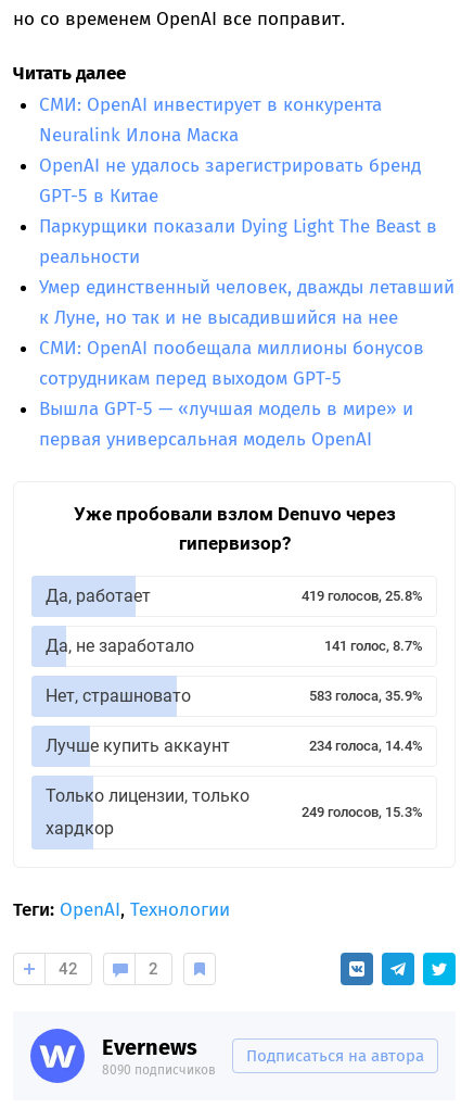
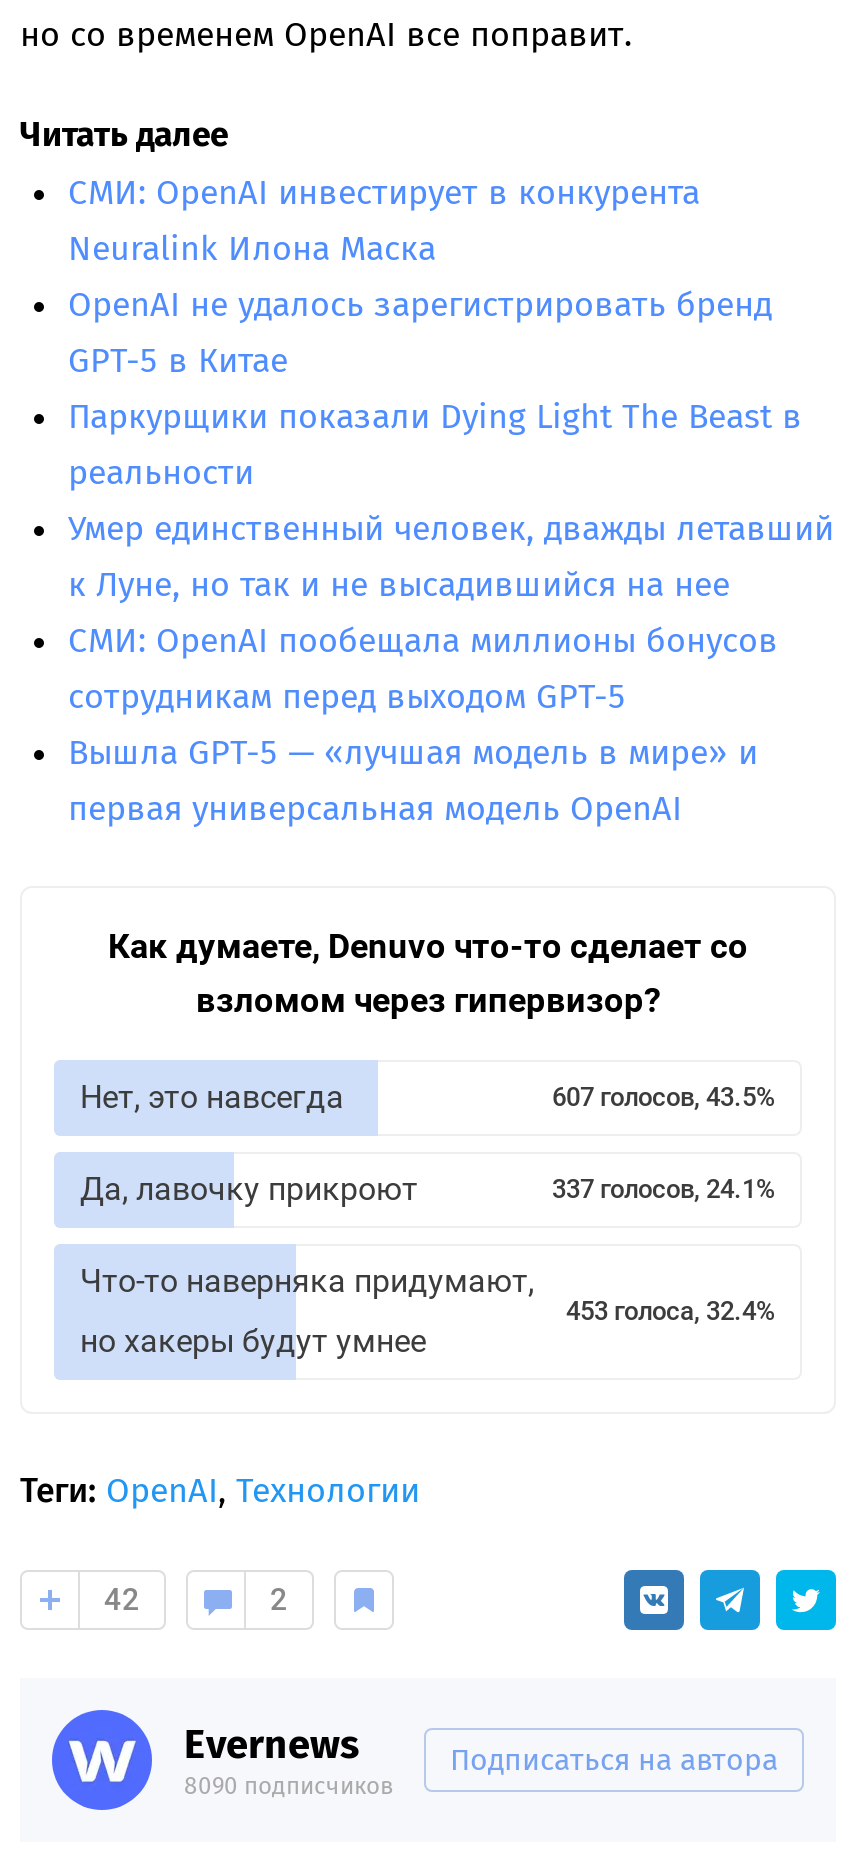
- Уже пробовали взлом Denuvo через
- гипервизор?
- Да, работает
- 419 голосов, 25.8%
- Да, не заработало
- 141 голос, 8.7%
- Нет, страшновато
- 583 голоса, 35.9%
- Лучше купить аккаунт
- 234 голоса, 14.4%
- Только лицензии, только
- хардкор
+ Как думаете, Denuvo что-то сделает со
+ взломом через гипервизор?
+ Нет, это навсегда
+ 607 голосов, 43.5%
+ Да, лавочку прикроют
+ 337 голосов, 24.1%
+ Что-то наверняка придумают,
+ но хакеры будут умнее

- 249 голосов, 15.3%
+ 453 голоса, 32.4%
